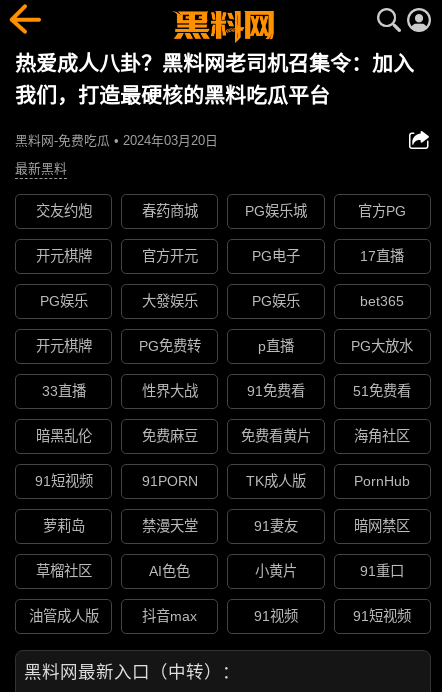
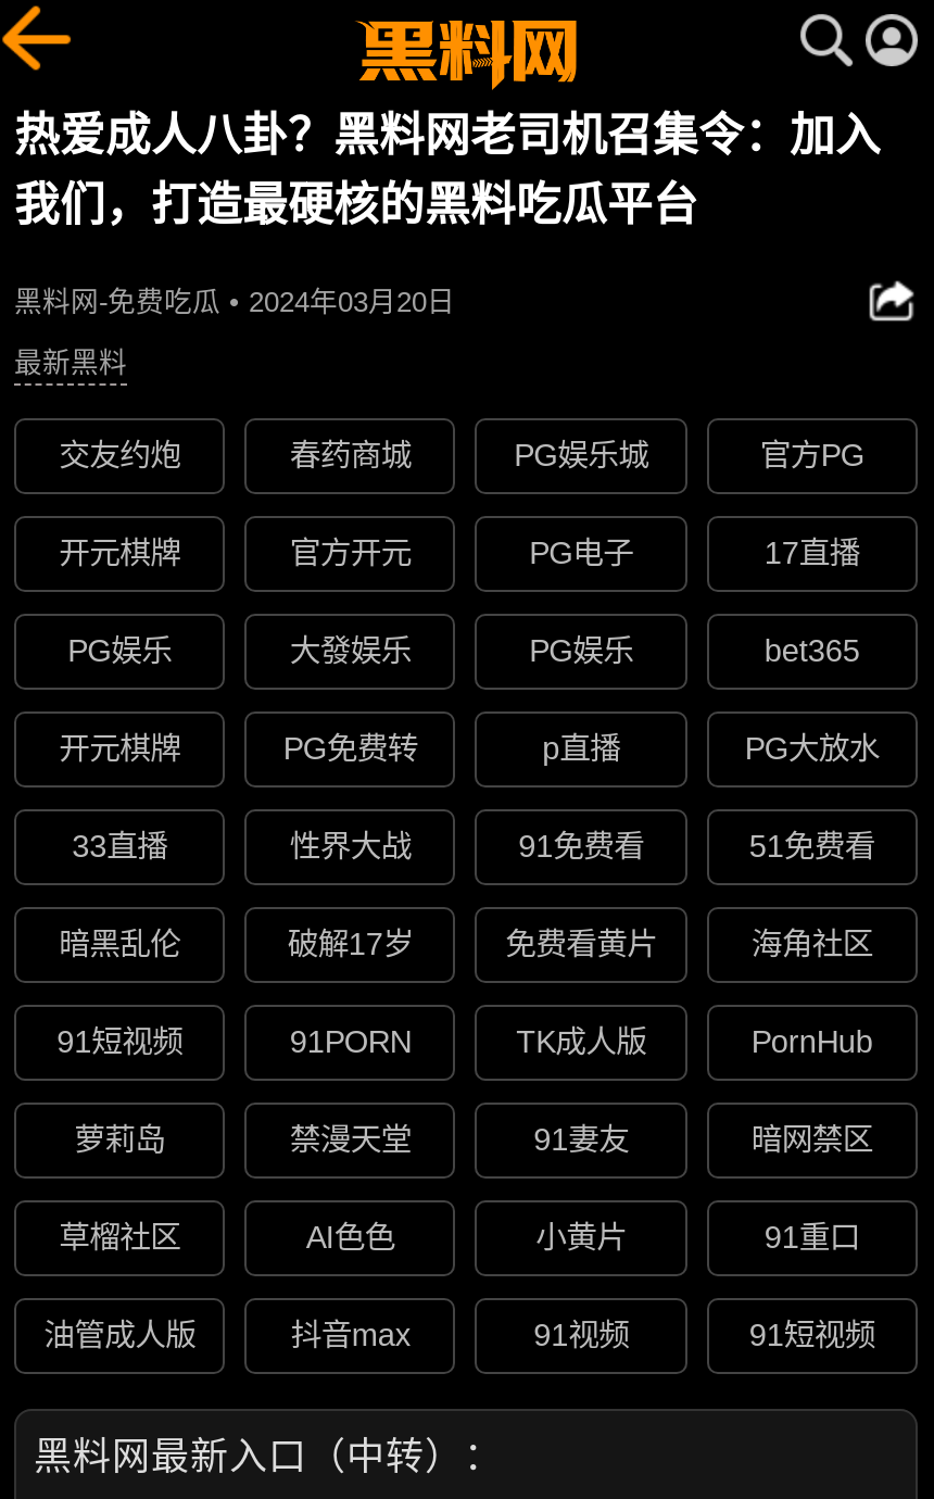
- 免费麻豆
+ 破解17岁
